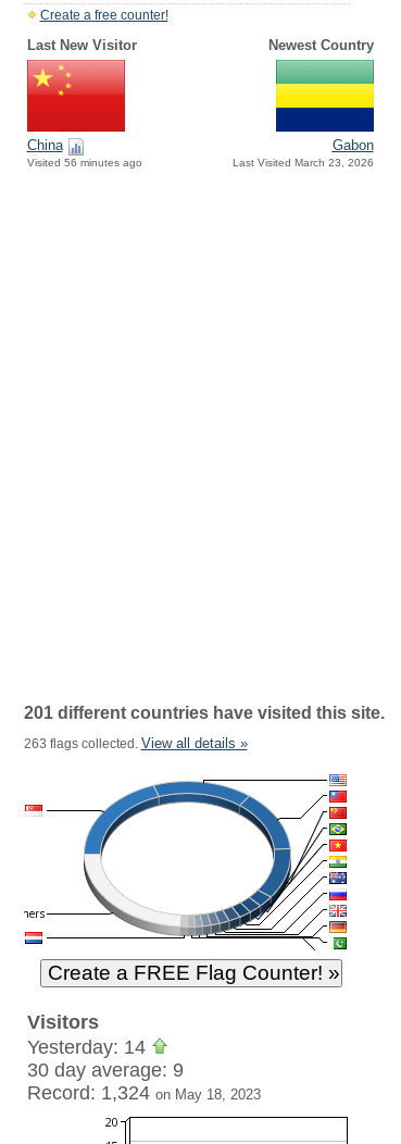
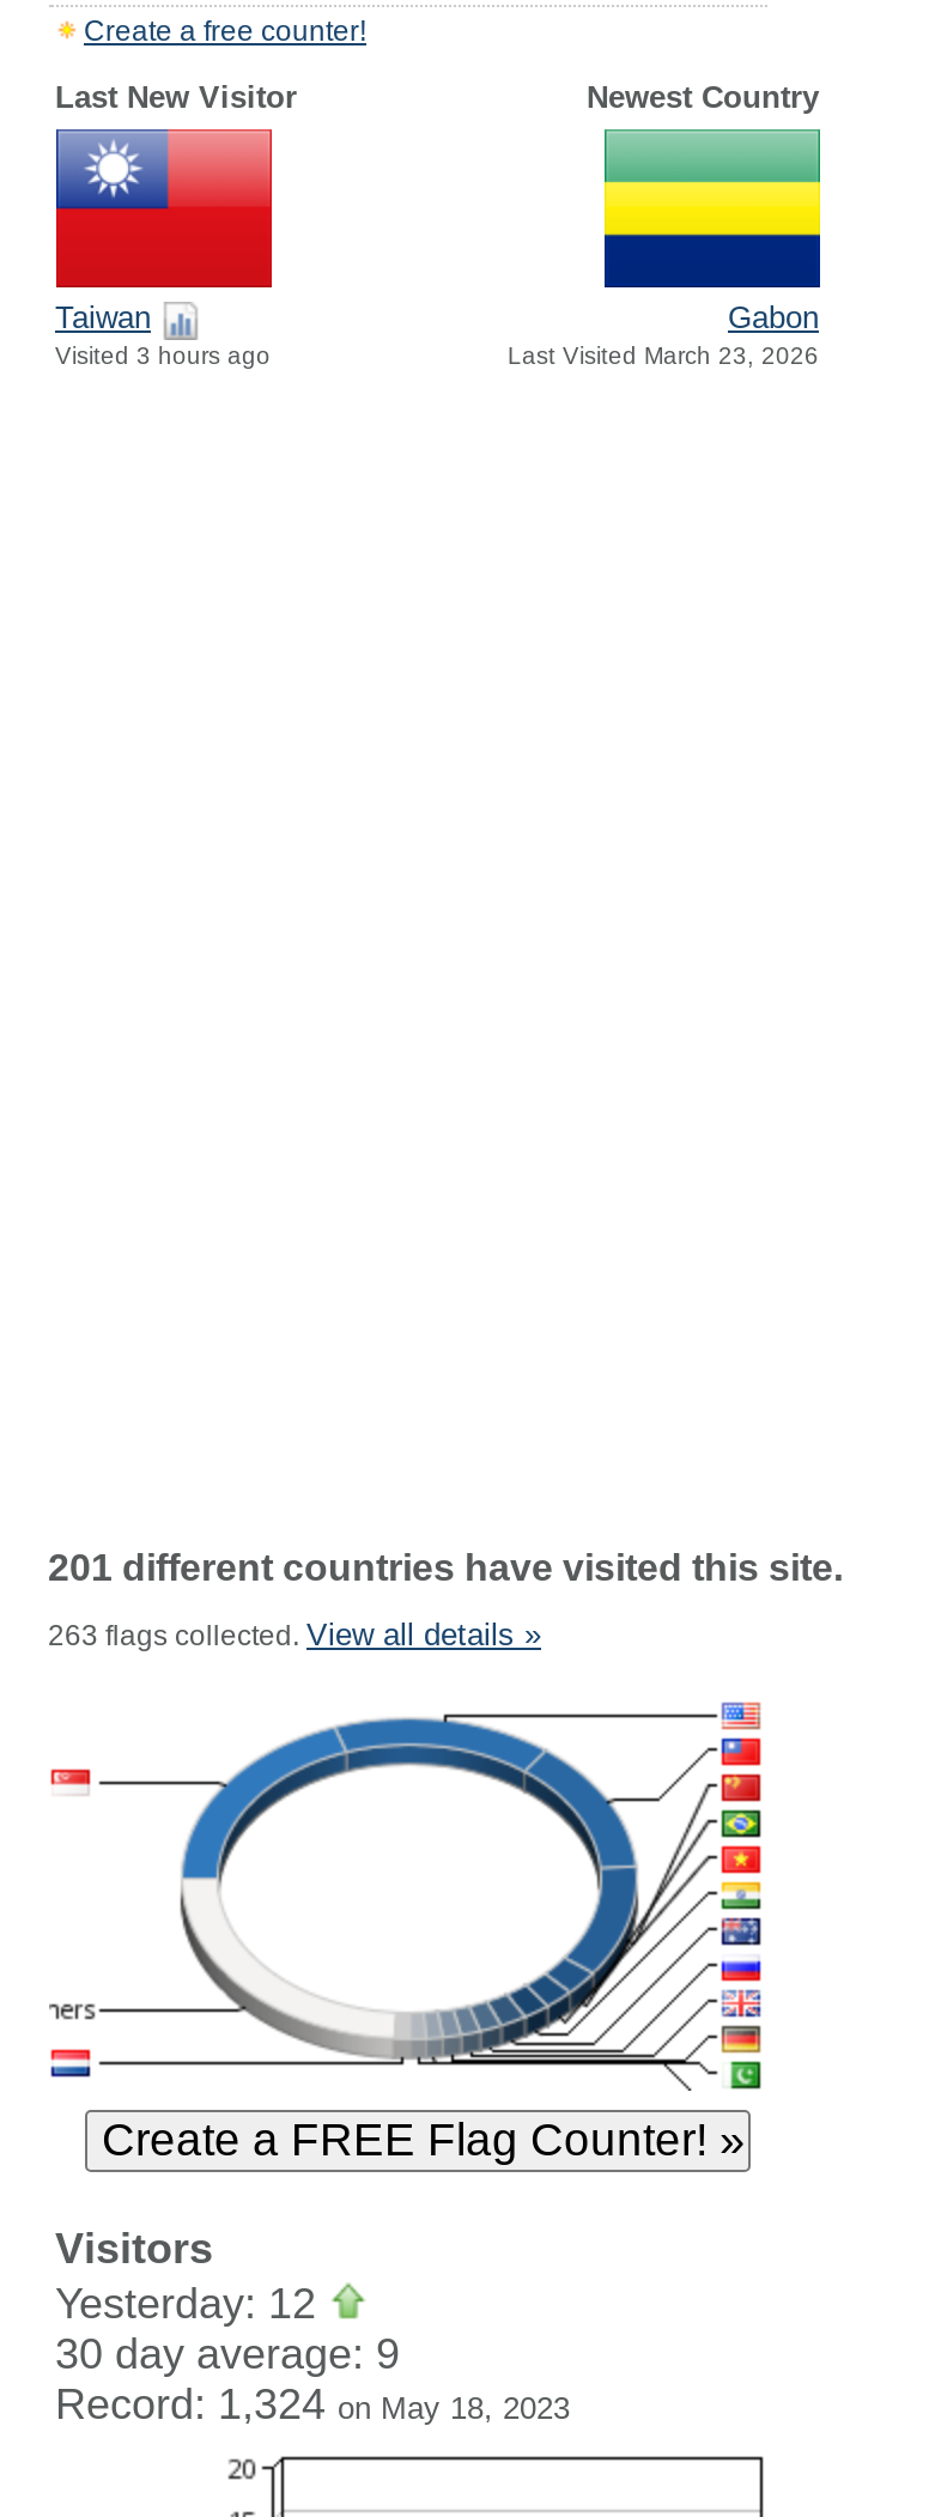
- [image]
- China
- Visited 56 minutes ago
+ [image]
+ Taiwan
+ Visited 3 hours ago

- Yesterday: 14
+ Yesterday: 12
